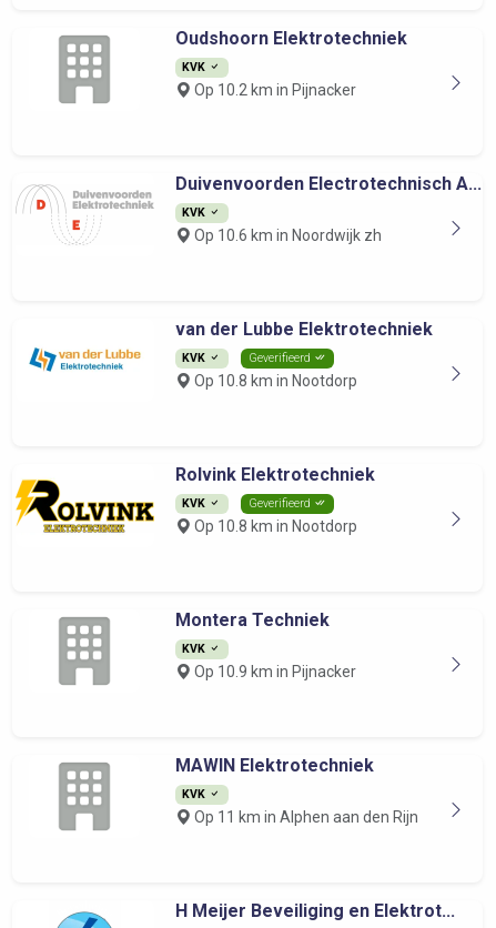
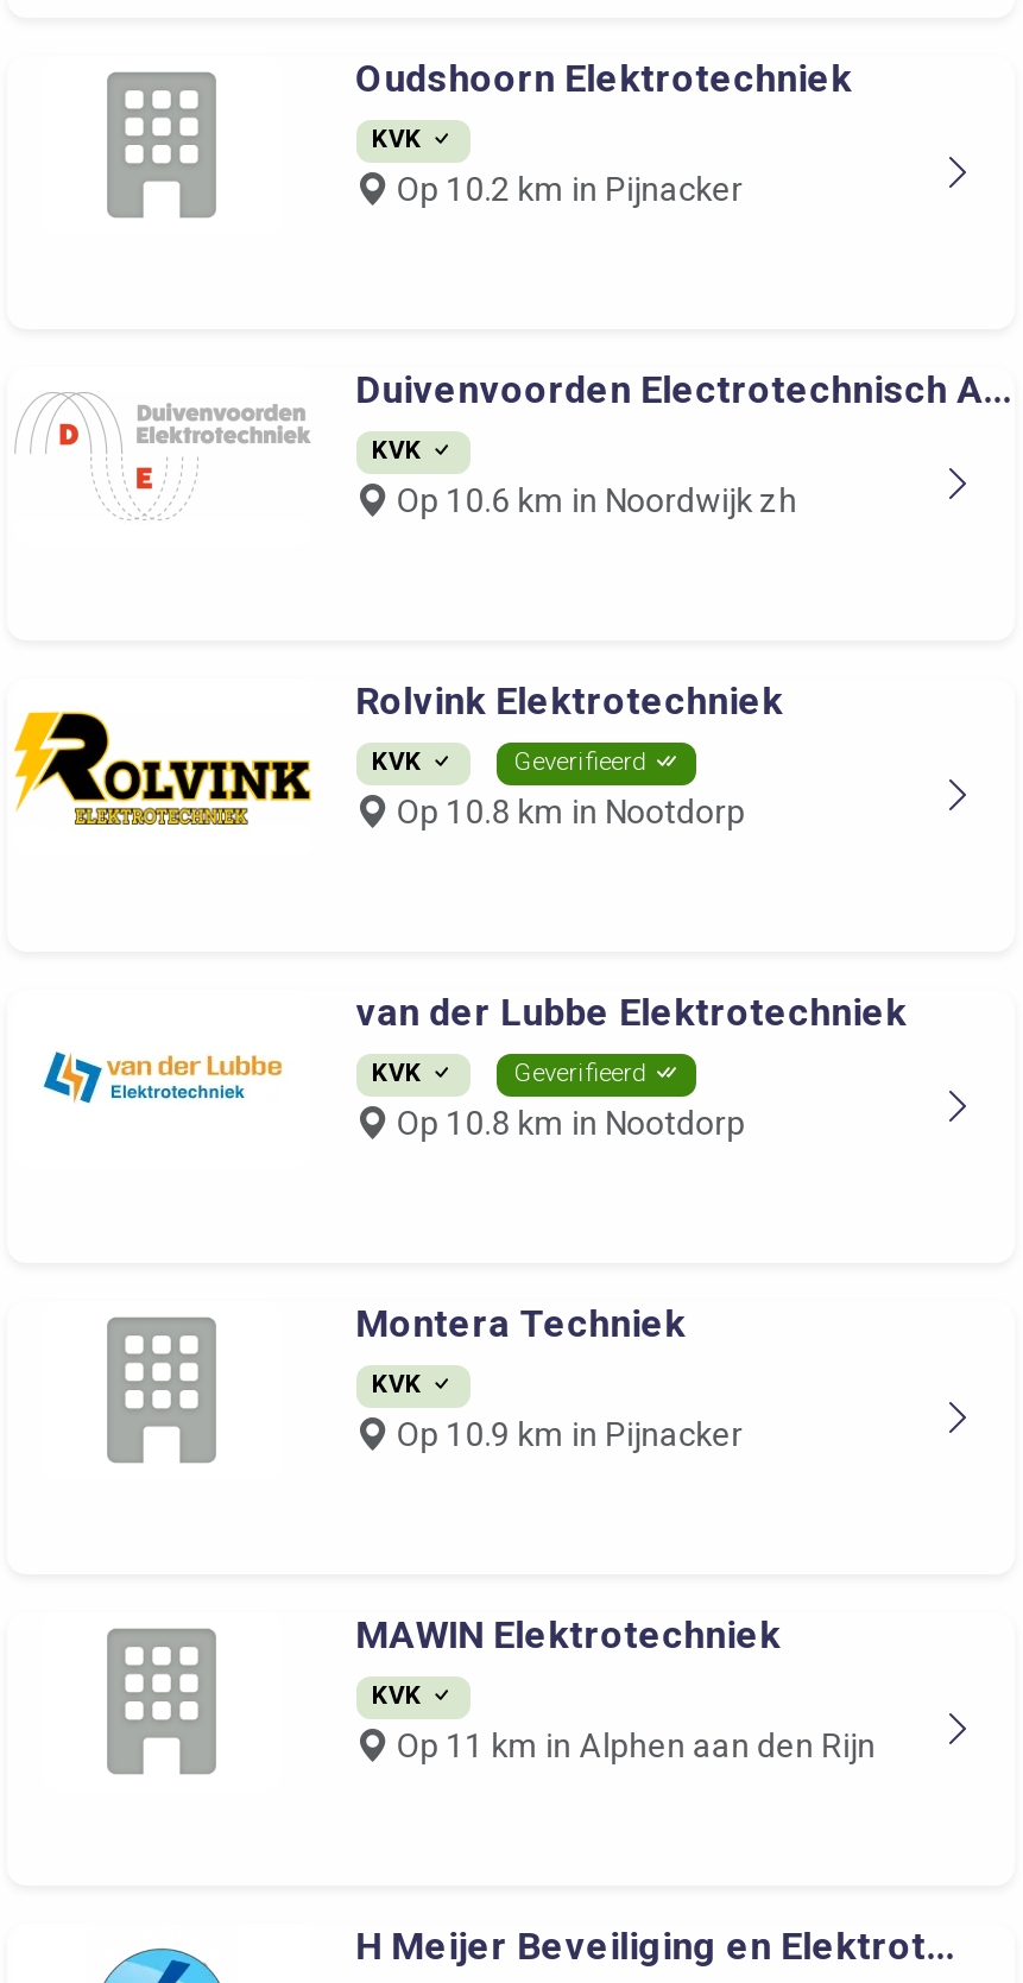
moved down: [image] | van der Lubbe Elektrotechniek

moved up: [image] | Rolvink Elektrotechniek
